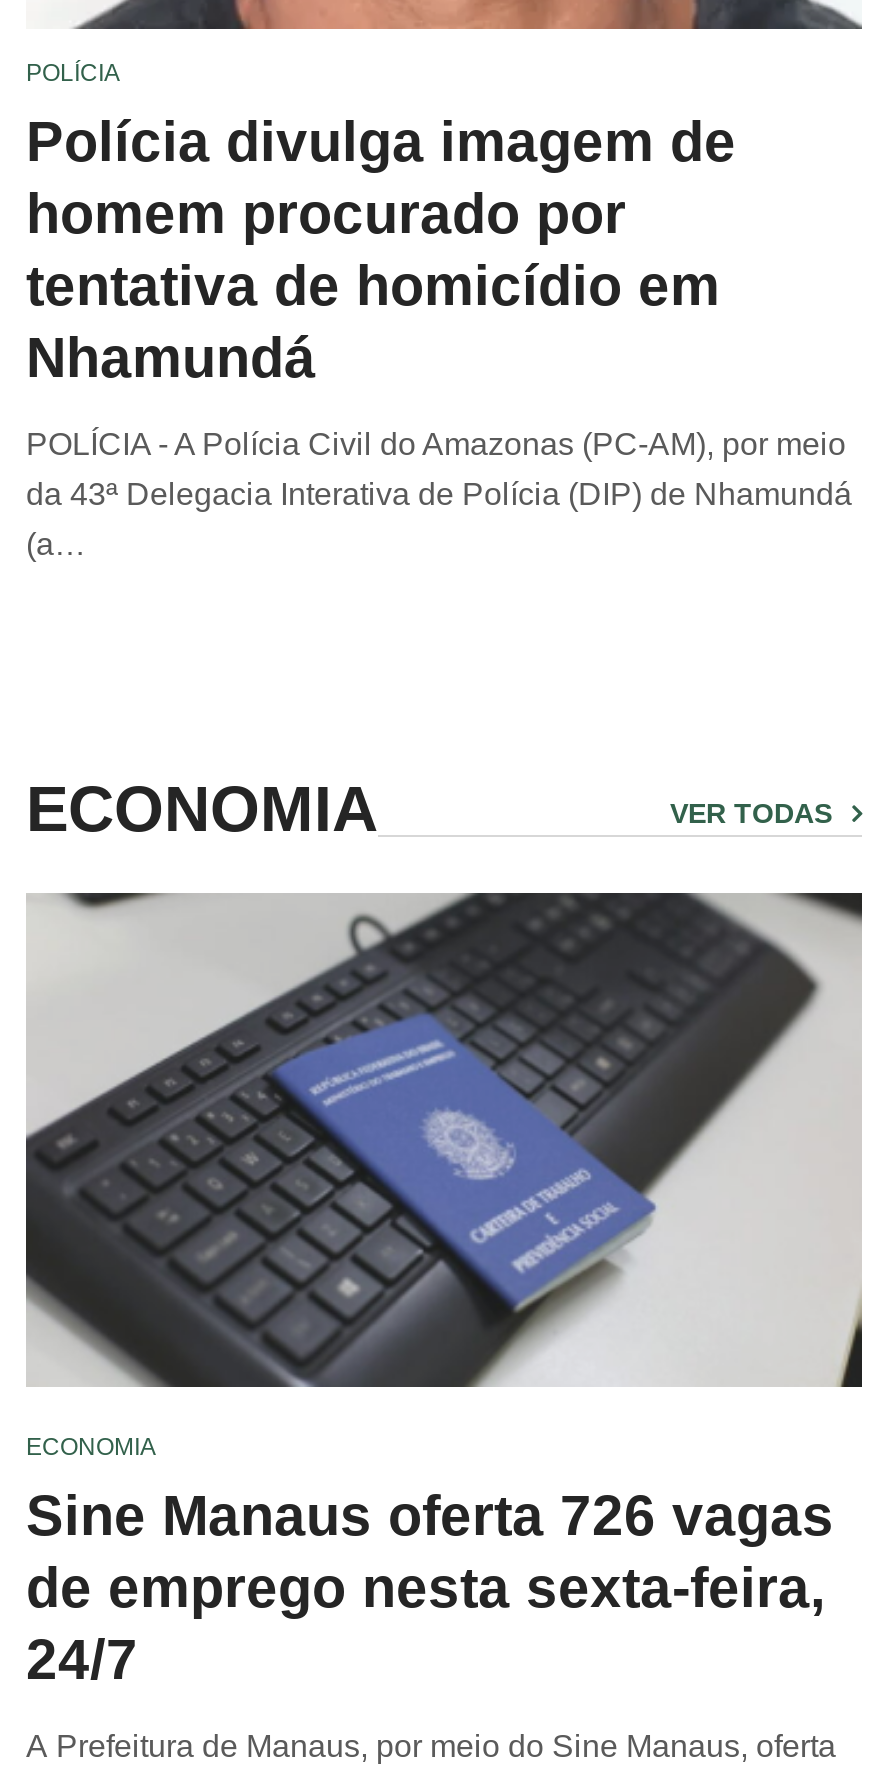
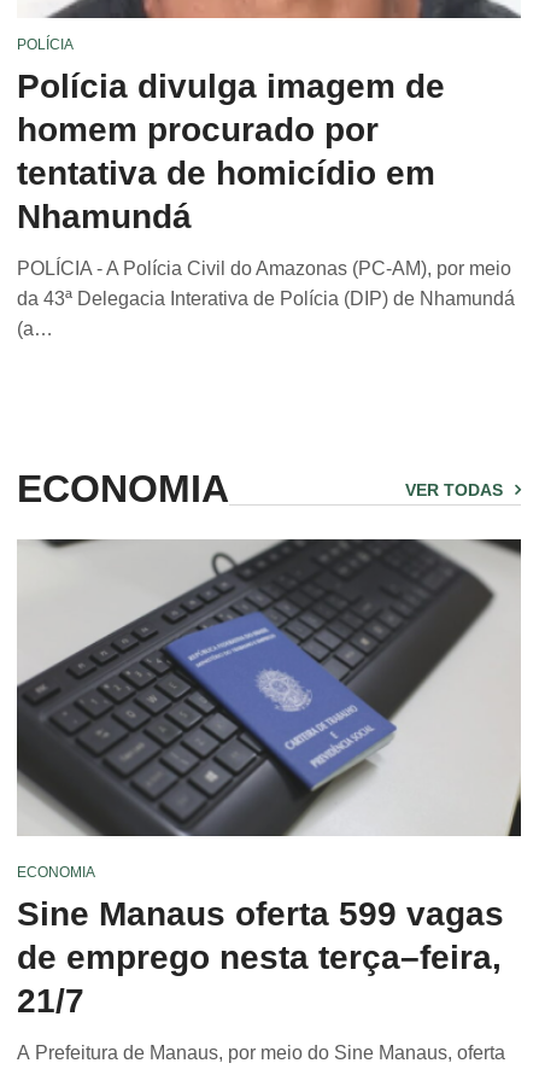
- Sine Manaus oferta 726 vagas
+ Sine Manaus oferta 599 vagas

- de emprego nesta sexta-feira,
+ de emprego nesta terça–feira,

- 24/7
+ 21/7
